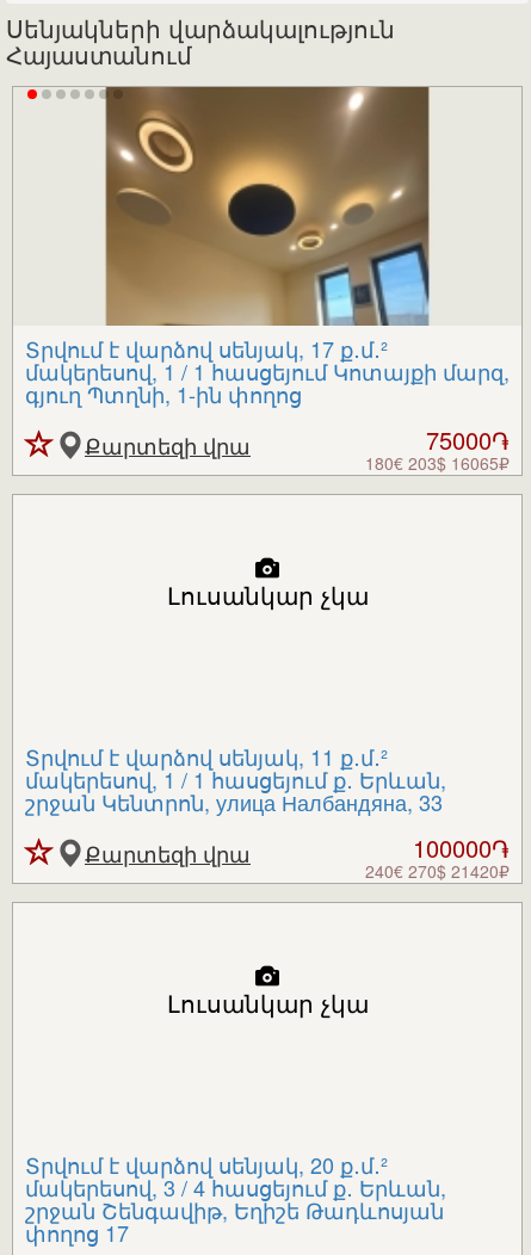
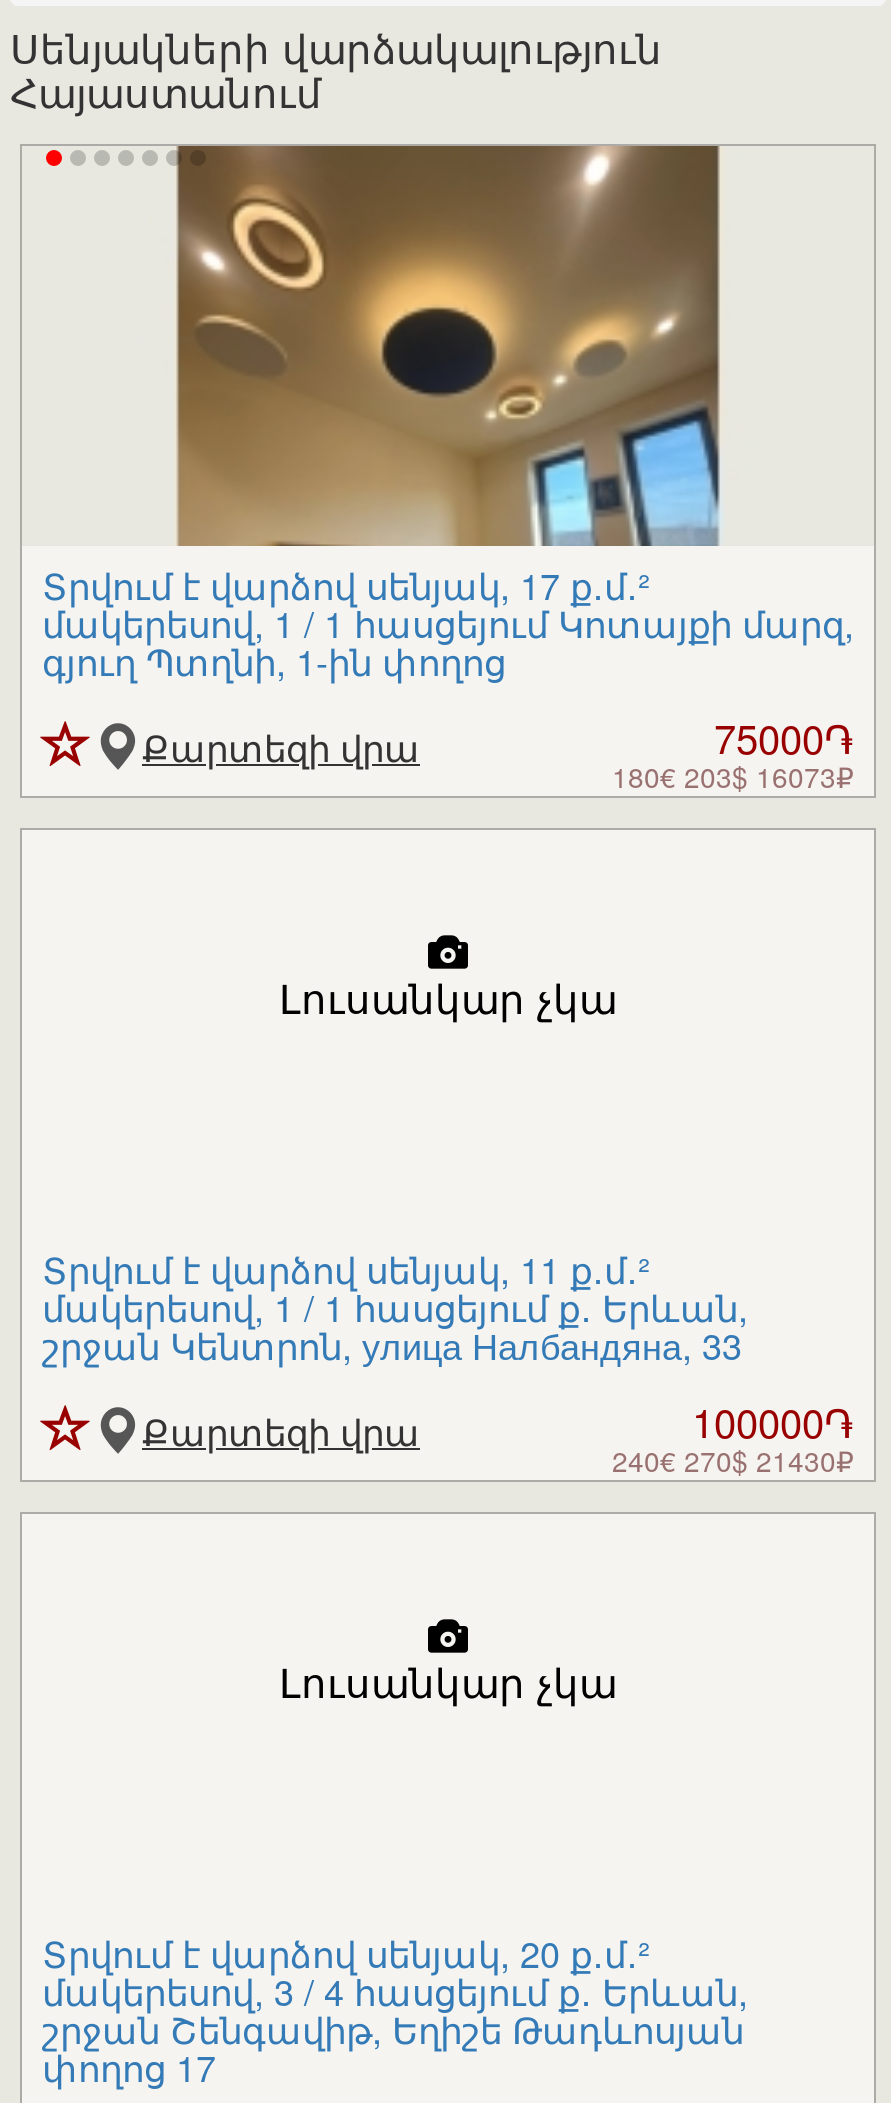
- 180€ 203$ 16065₽
+ 180€ 203$ 16073₽

- 240€ 270$ 21420₽
+ 240€ 270$ 21430₽
